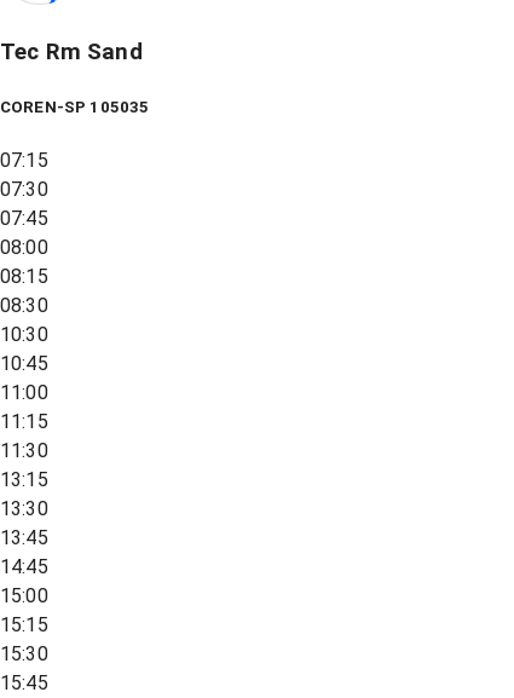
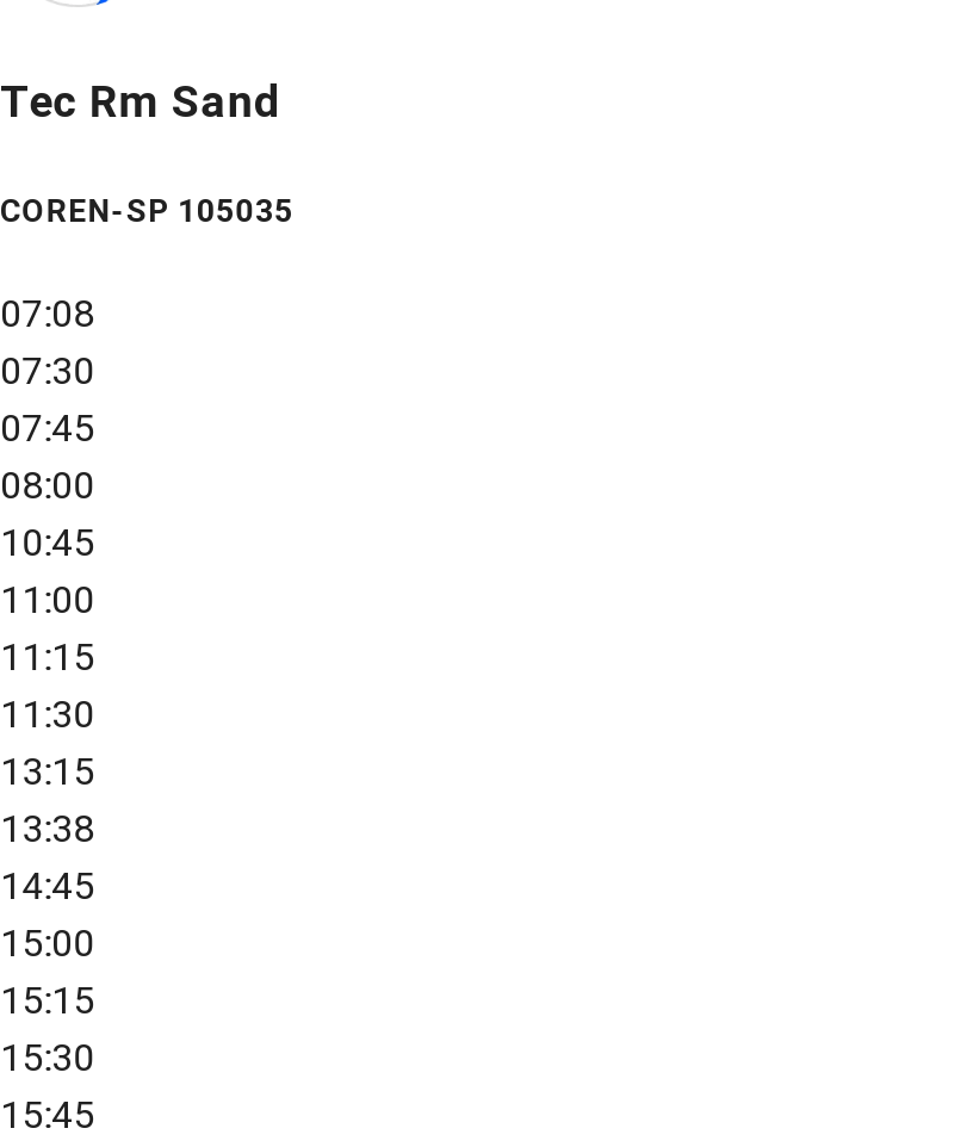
- 07:15
+ 07:08

- 08:15
- 08:30
- 10:30

- 13:30
- 13:45
+ 13:38
